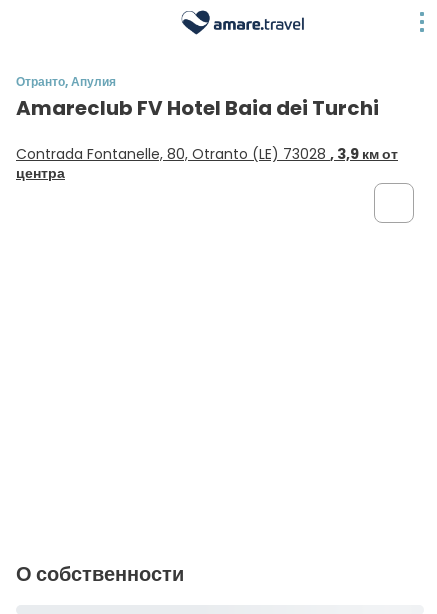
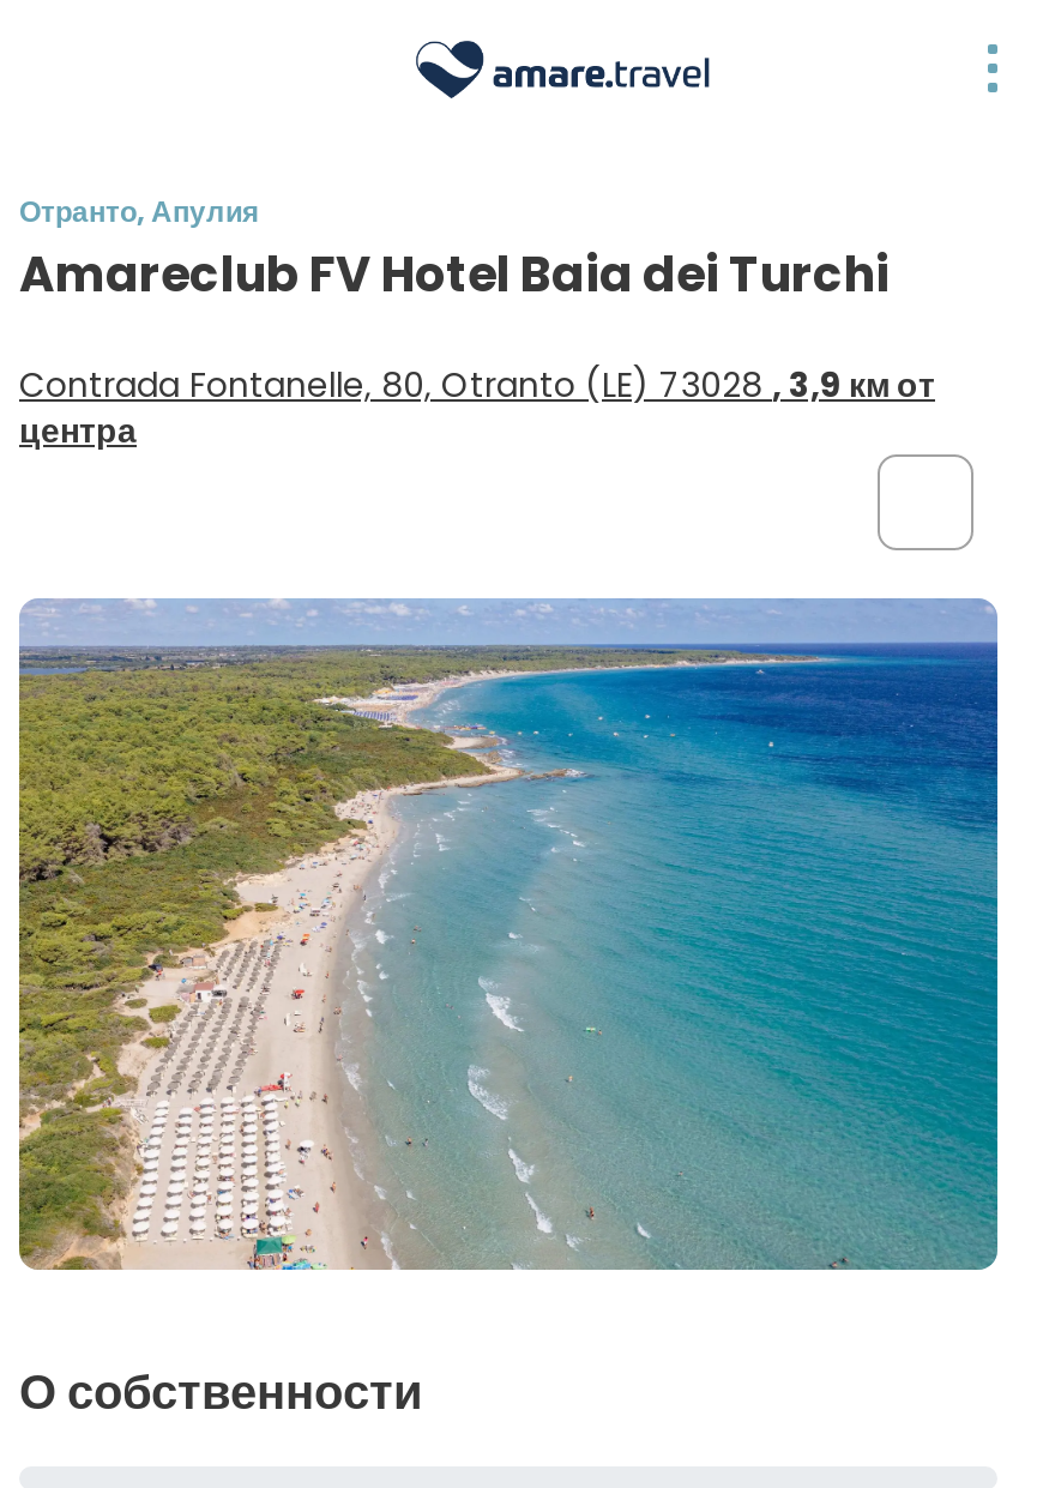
+ [image]
